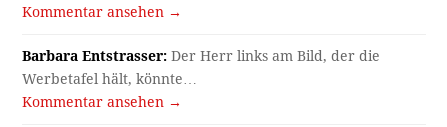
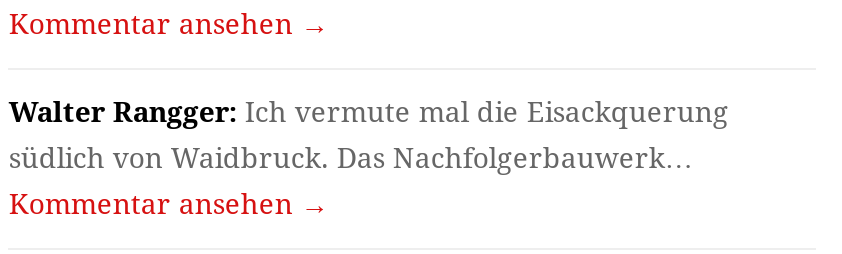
- Barbara Entstrasser: Der Herr links am Bild, der die
- Werbetafel hält, könnte…
+ Walter Rangger: Ich vermute mal die Eisackquerung
+ südlich von Waidbruck. Das Nachfolgerbauwerk…
